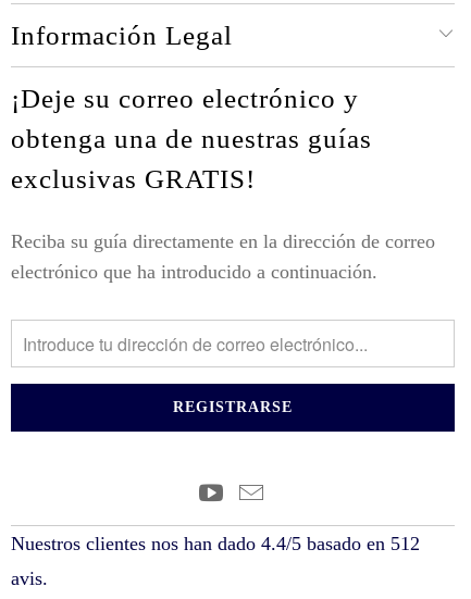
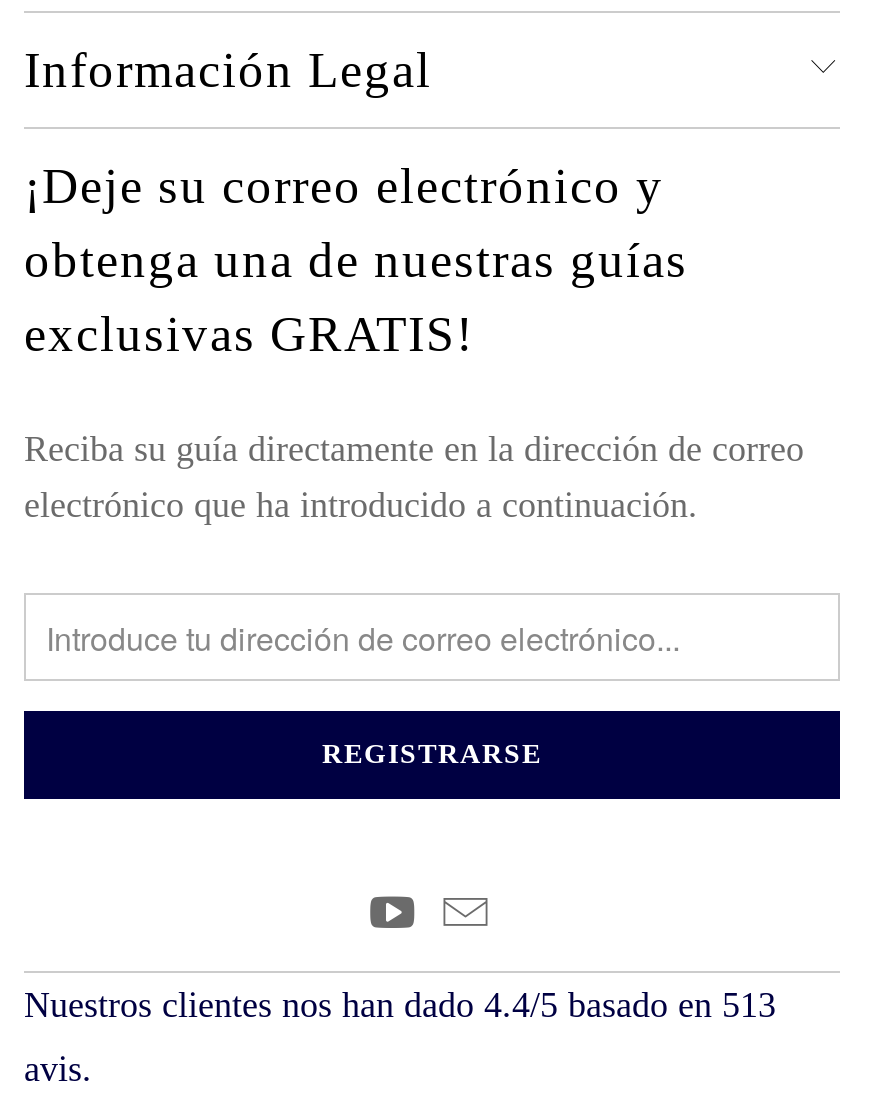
- Nuestros clientes nos han dado 4.4/5 basado en 512
+ Nuestros clientes nos han dado 4.4/5 basado en 513
